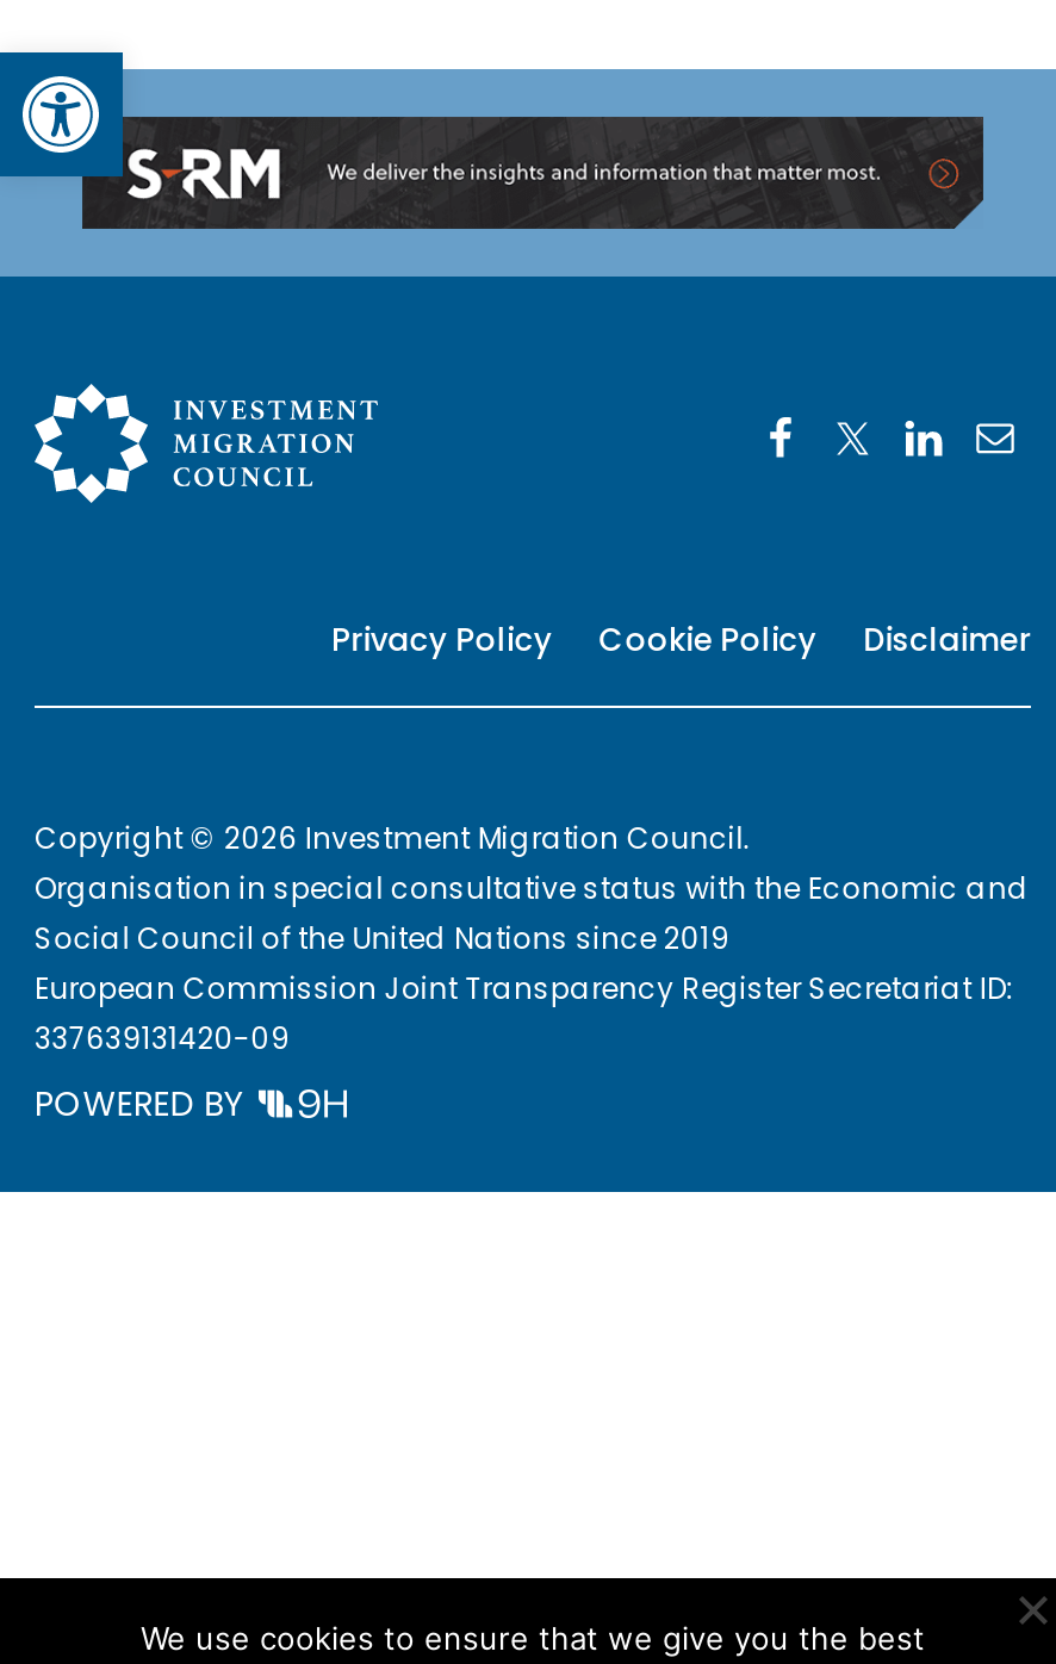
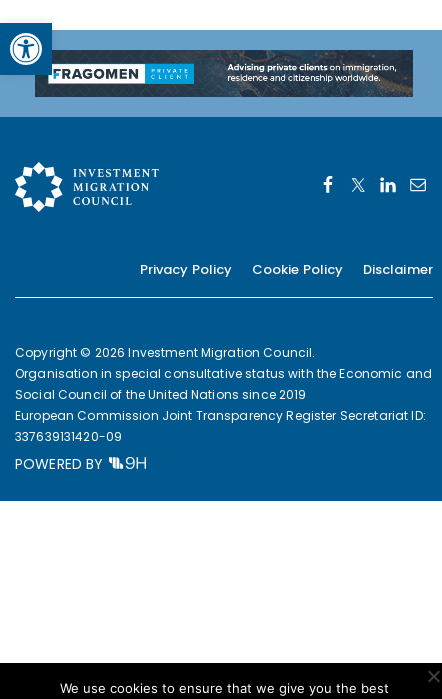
- [image]
+ [image]
